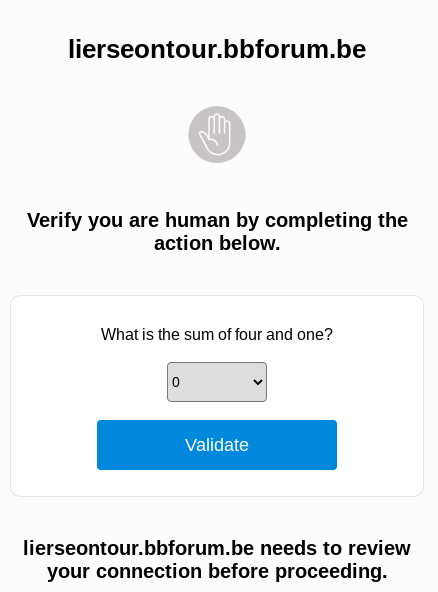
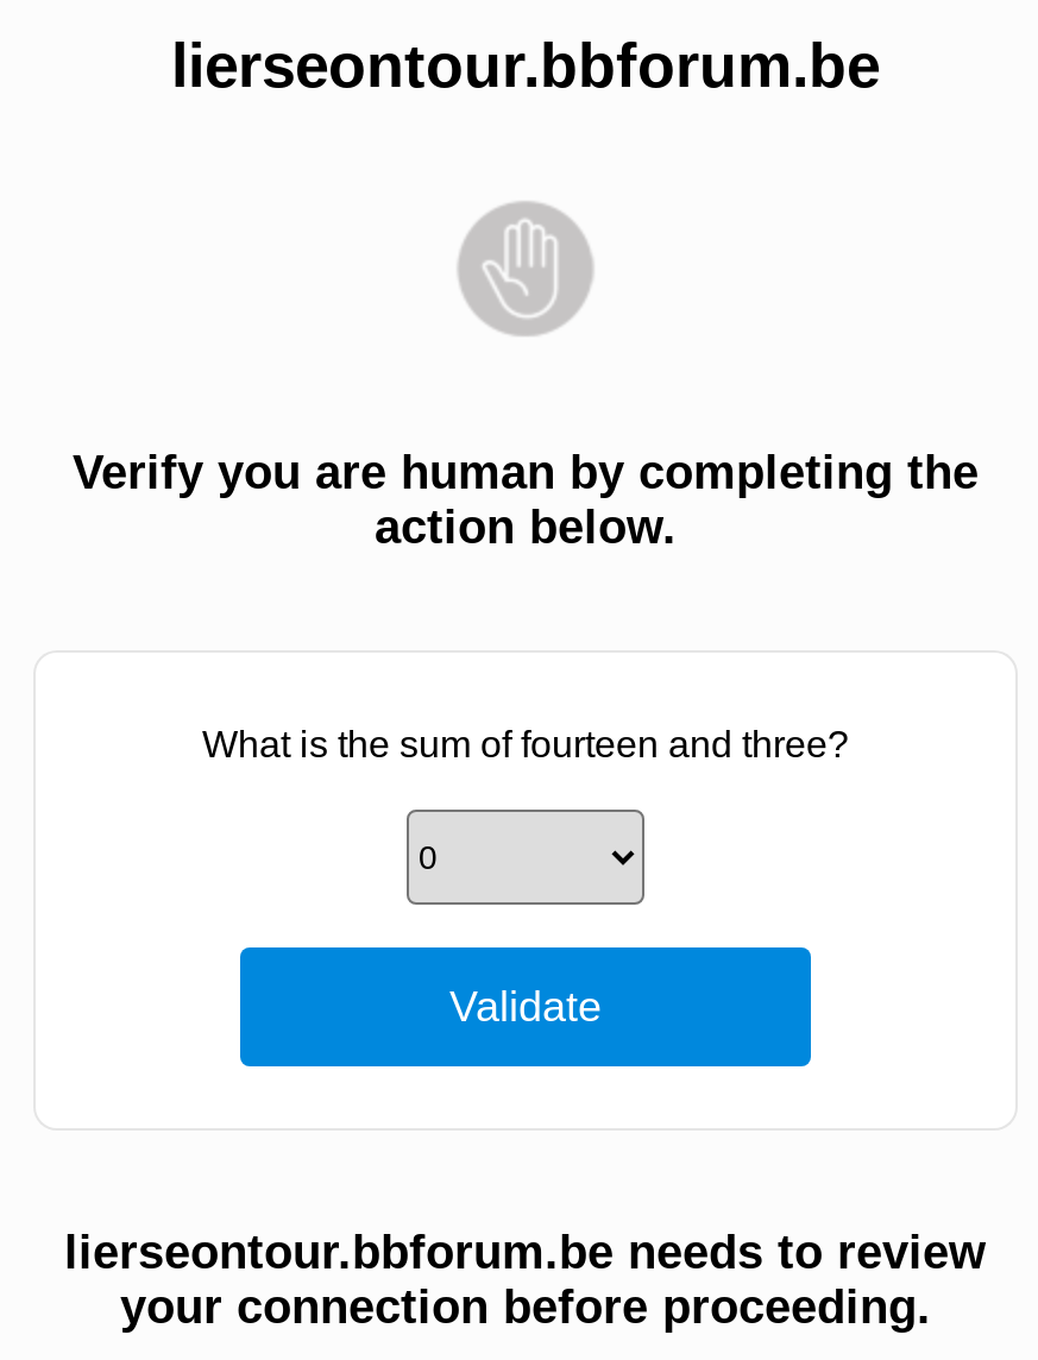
- What is the sum of four and one?
+ What is the sum of fourteen and three?
